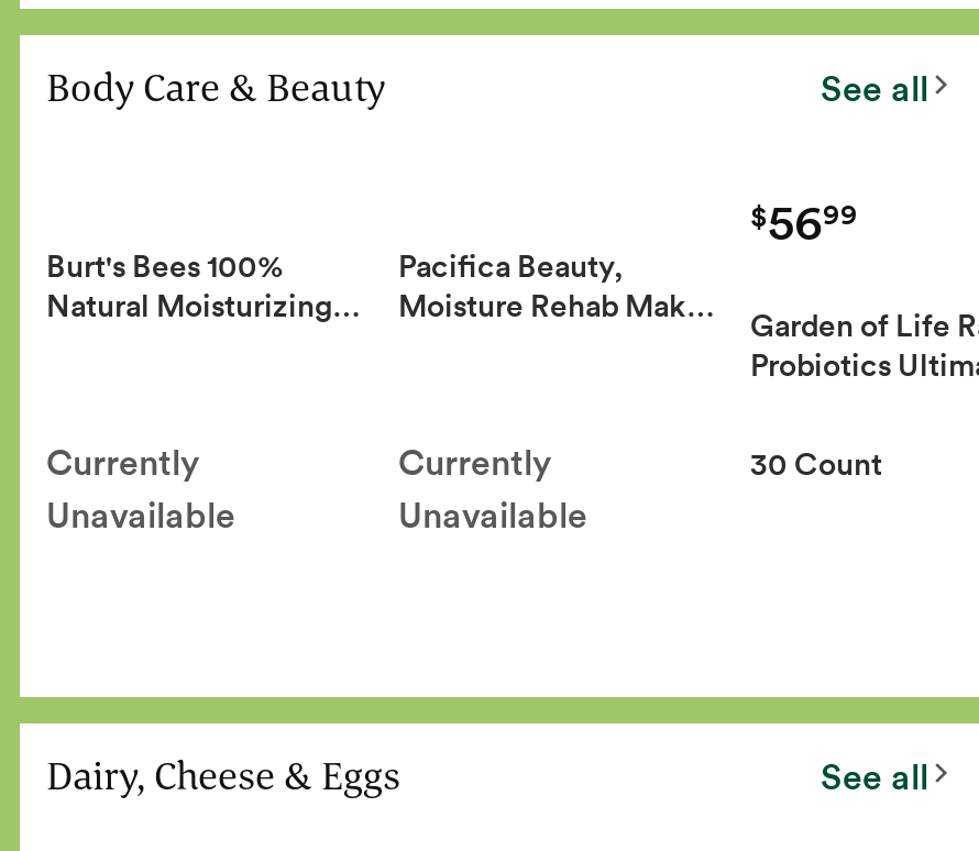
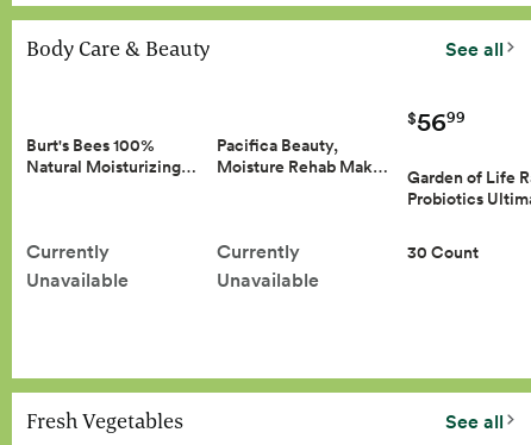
- Dairy, Cheese & Eggs
+ Fresh Vegetables
